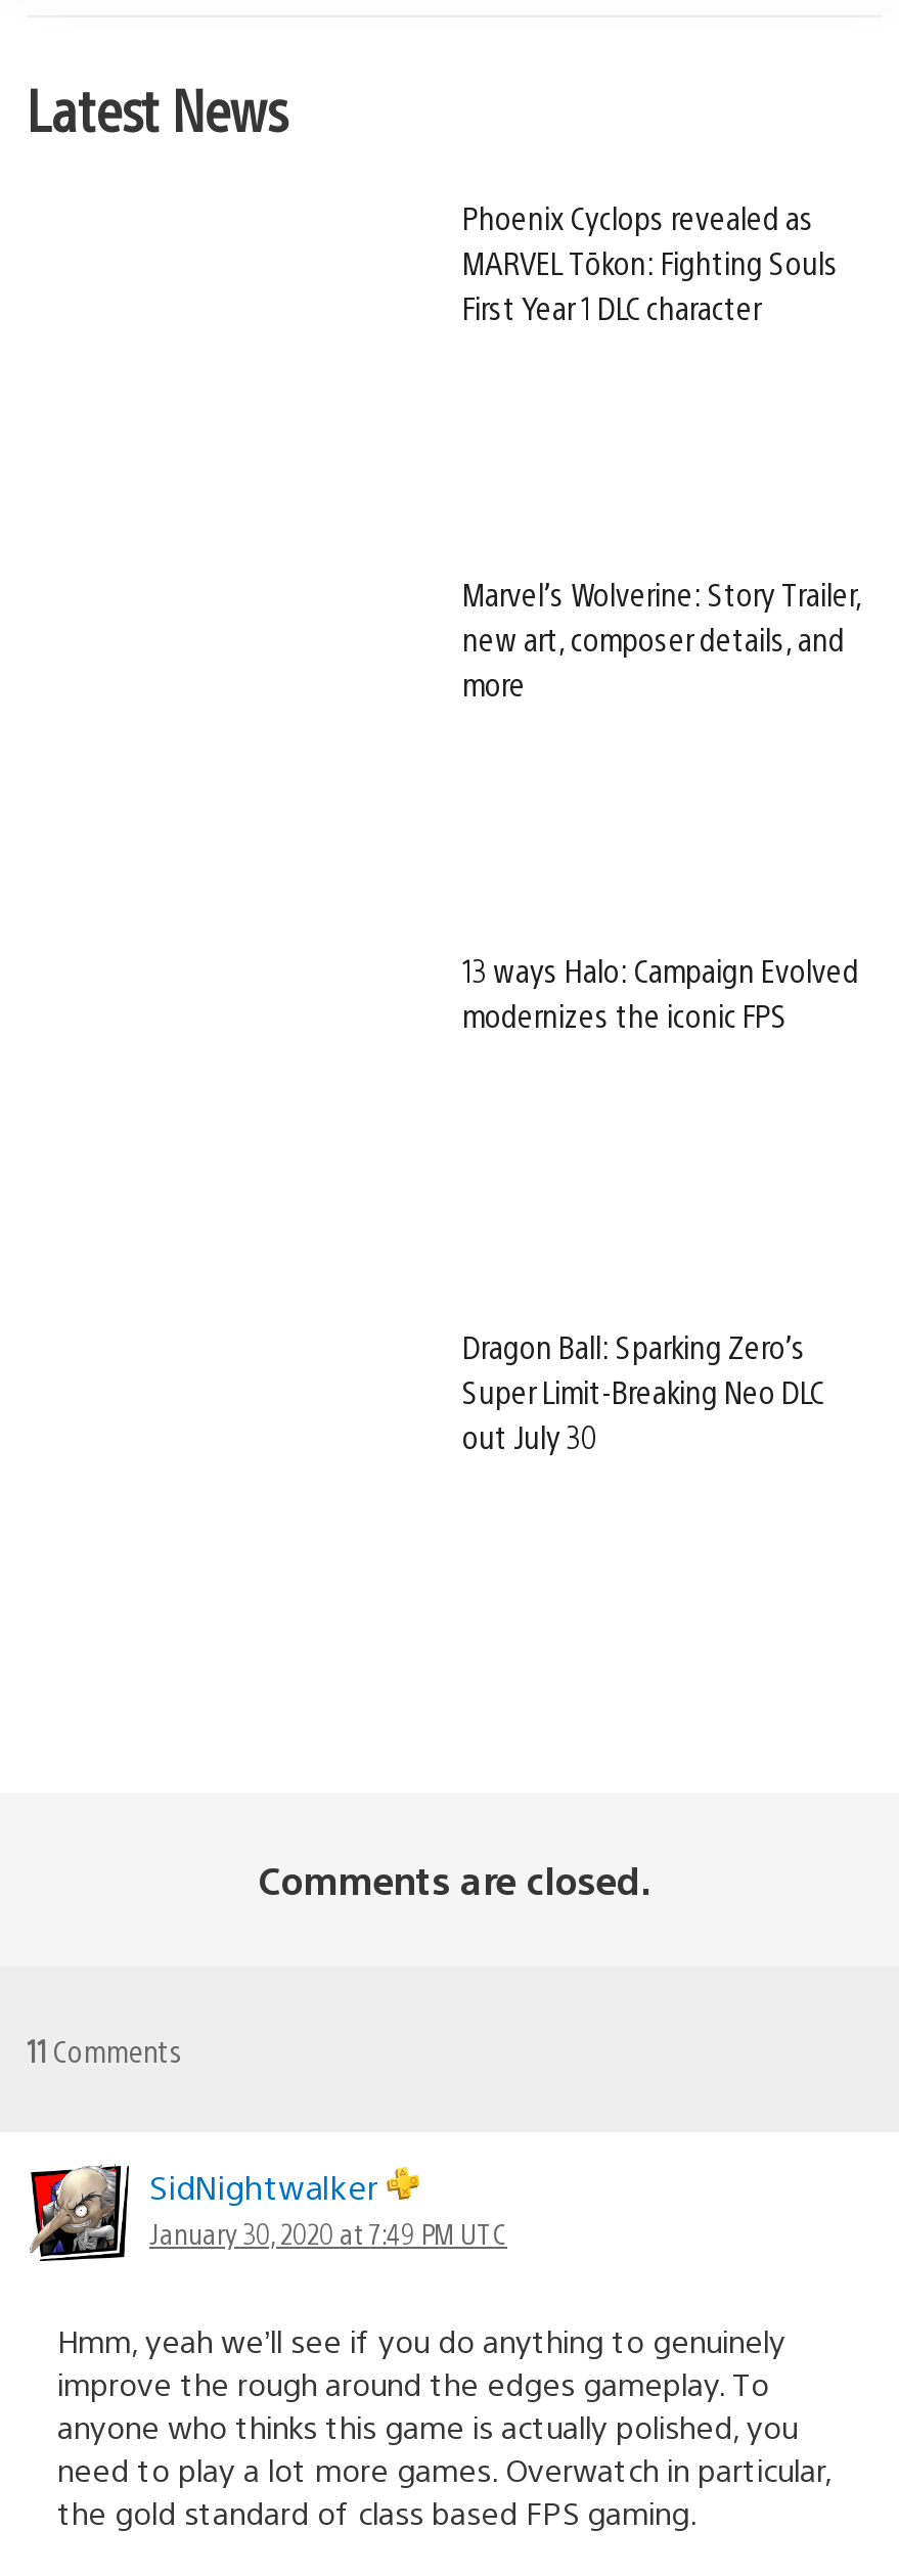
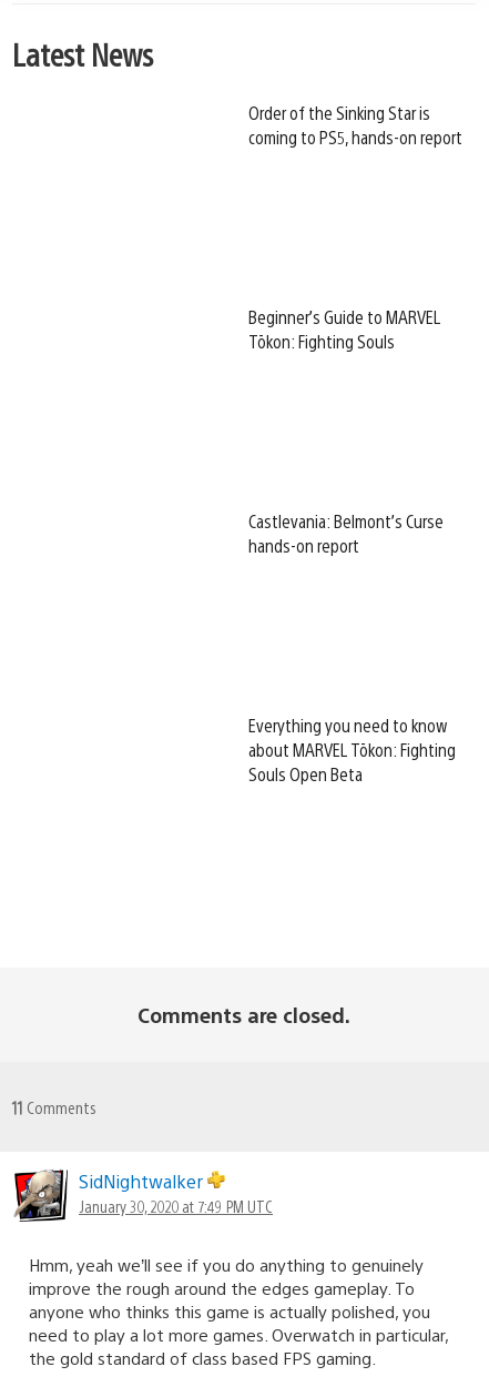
- Phoenix Cyclops revealed as
- MARVEL Tōkon: Fighting Souls
- First Year 1 DLC character
+ Order of the Sinking Star is
+ coming to PS5, hands-on report

- Marvel’s Wolverine: Story Trailer,
- new art, composer details, and
- more
+ Beginner’s Guide to MARVEL
+ Tōkon: Fighting Souls

- 13 ways Halo: Campaign Evolved
- modernizes the iconic FPS
+ Castlevania: Belmont’s Curse
+ hands-on report

- Dragon Ball: Sparking Zero’s
- Super Limit-Breaking Neo DLC
- out July 30
+ Everything you need to know
+ about MARVEL Tōkon: Fighting
+ Souls Open Beta
